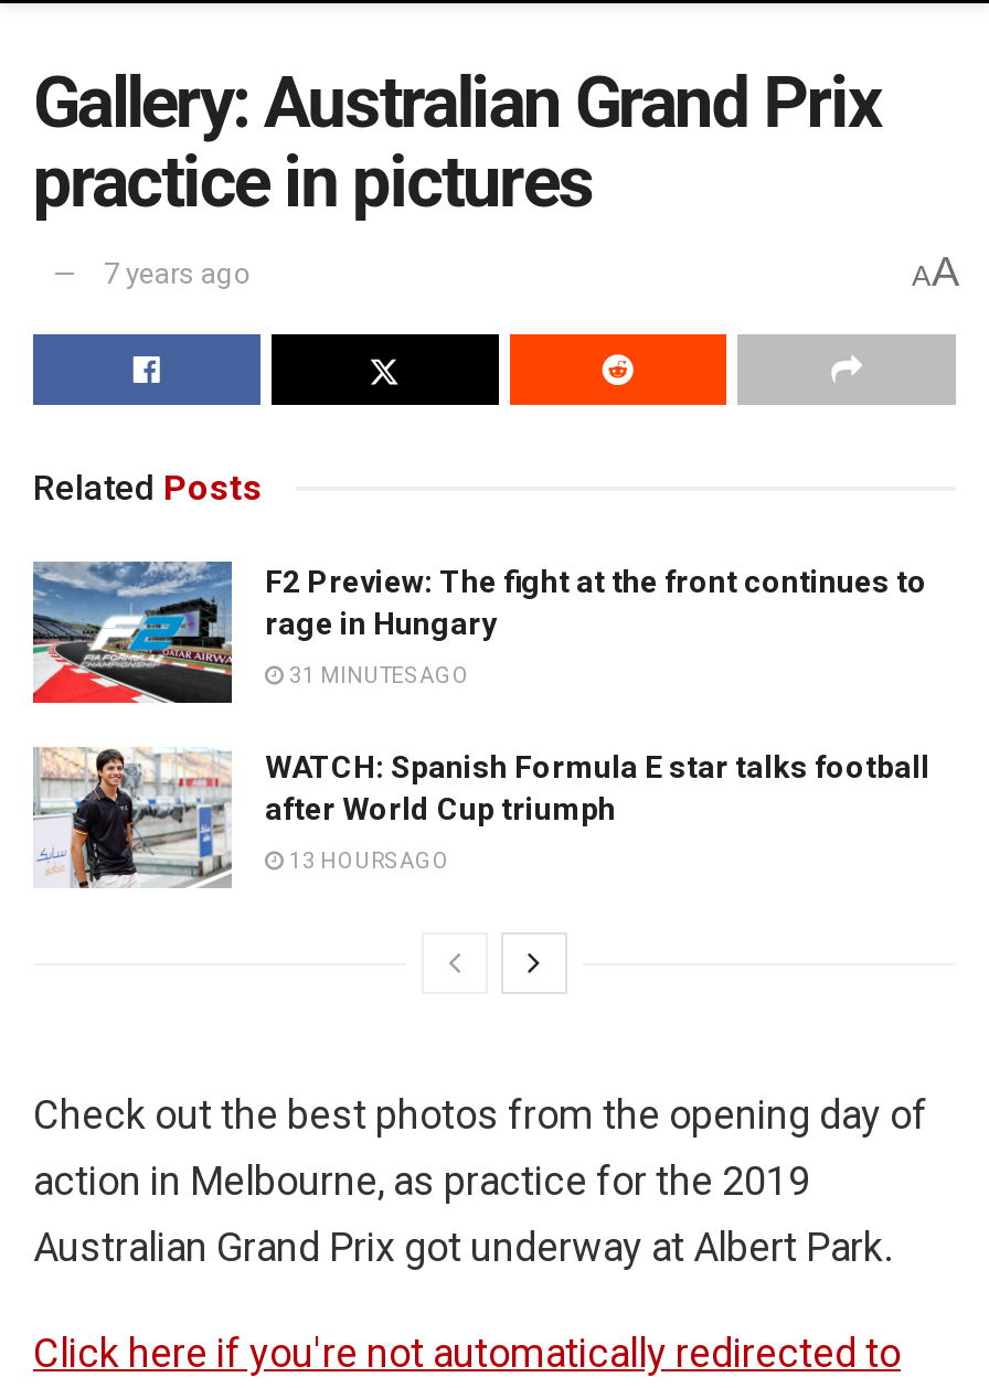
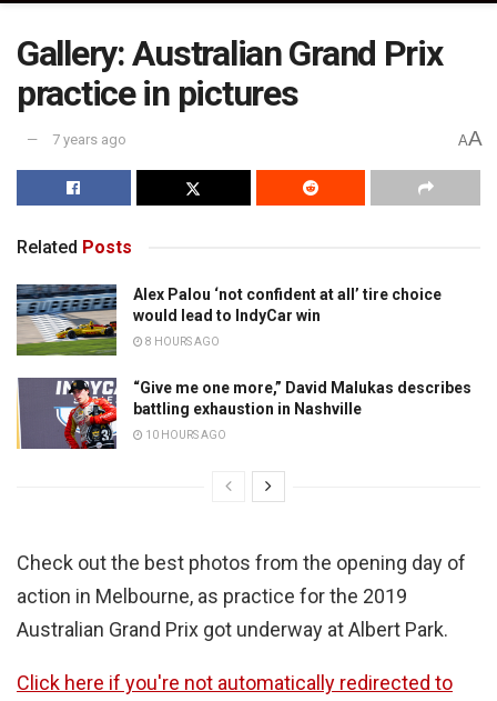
- [image]
- F2 Preview: The fight at the front continues to
- rage in Hungary
+ [image]
+ Alex Palou ‘not confident at all’ tire choice
+ would lead to IndyCar win

- 31 MINUTES AGO
+ 8 HOURS AGO

- [image]
- WATCH: Spanish Formula E star talks football
- after World Cup triumph
+ [image]
+ “Give me one more,” David Malukas describes
+ battling exhaustion in Nashville

- 13 HOURS AGO
+ 10 HOURS AGO
